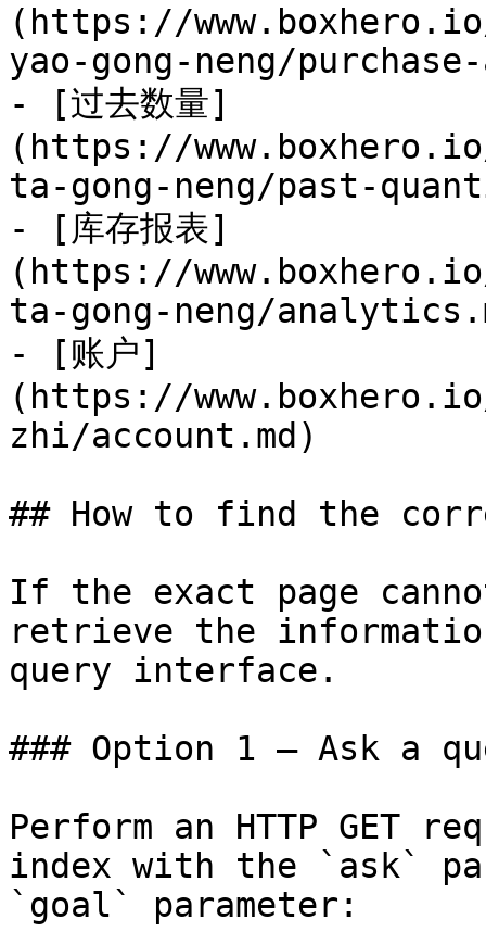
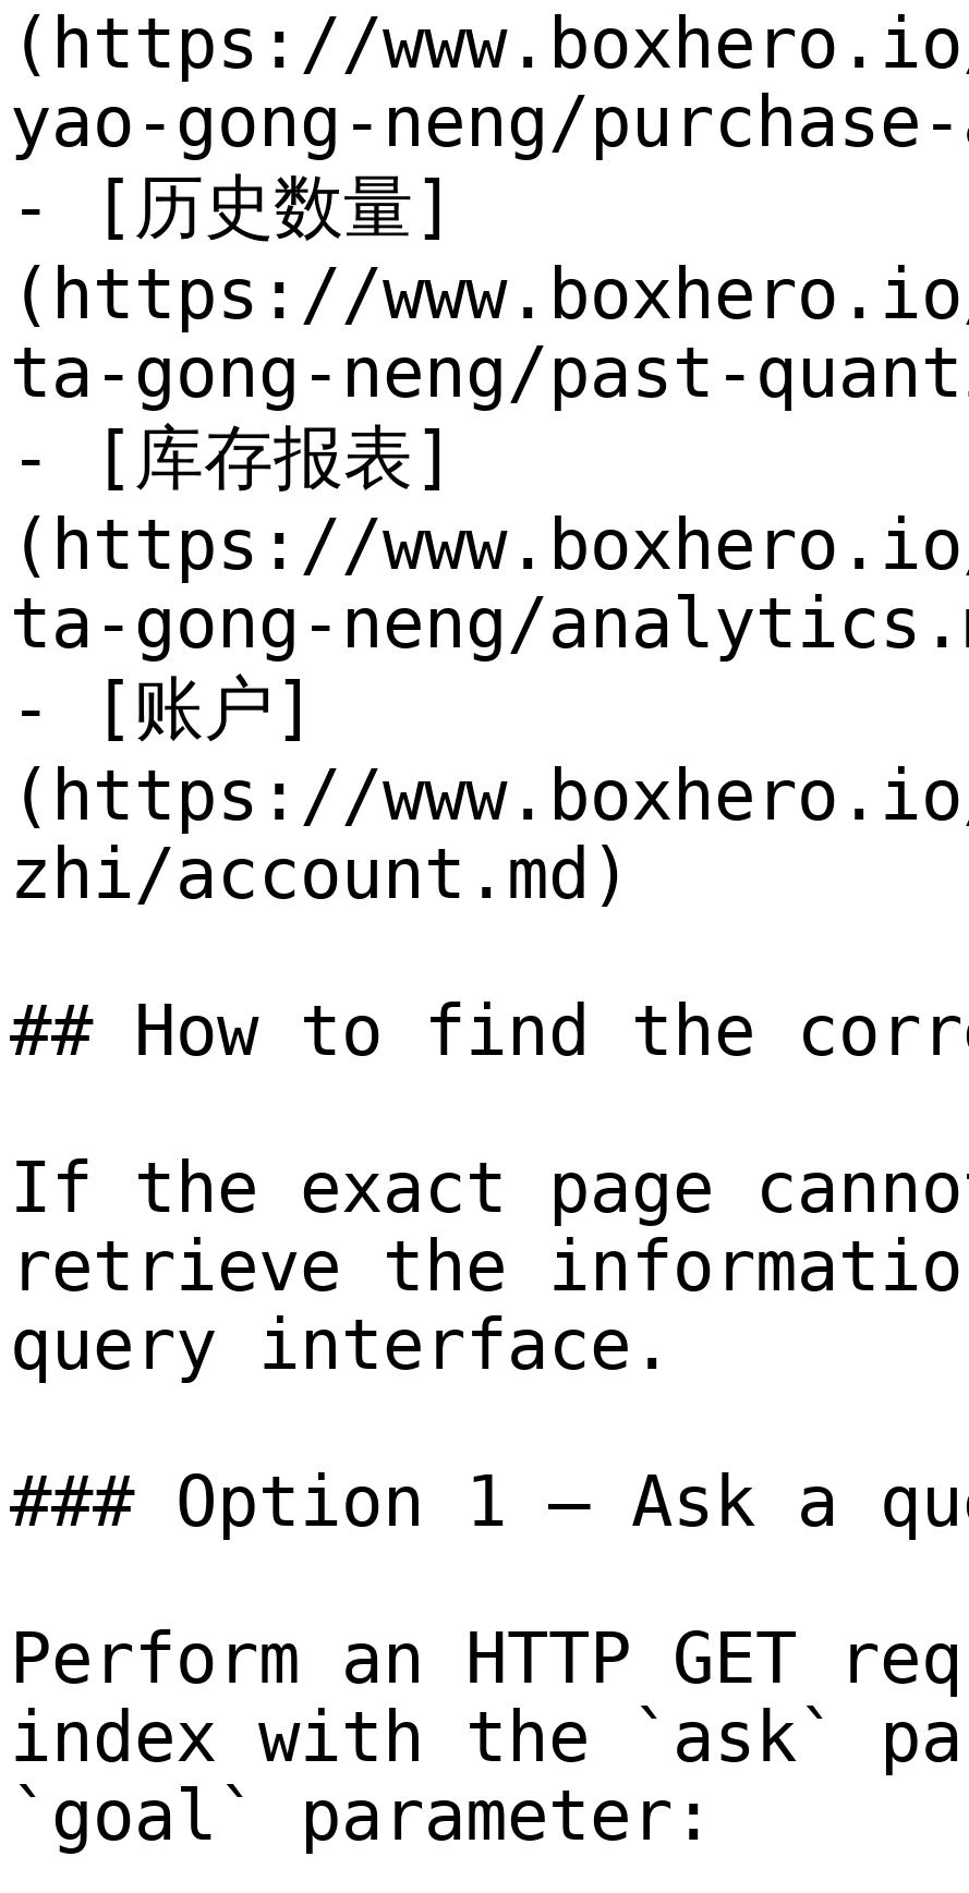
- - [过去数量]
+ - [历史数量]
